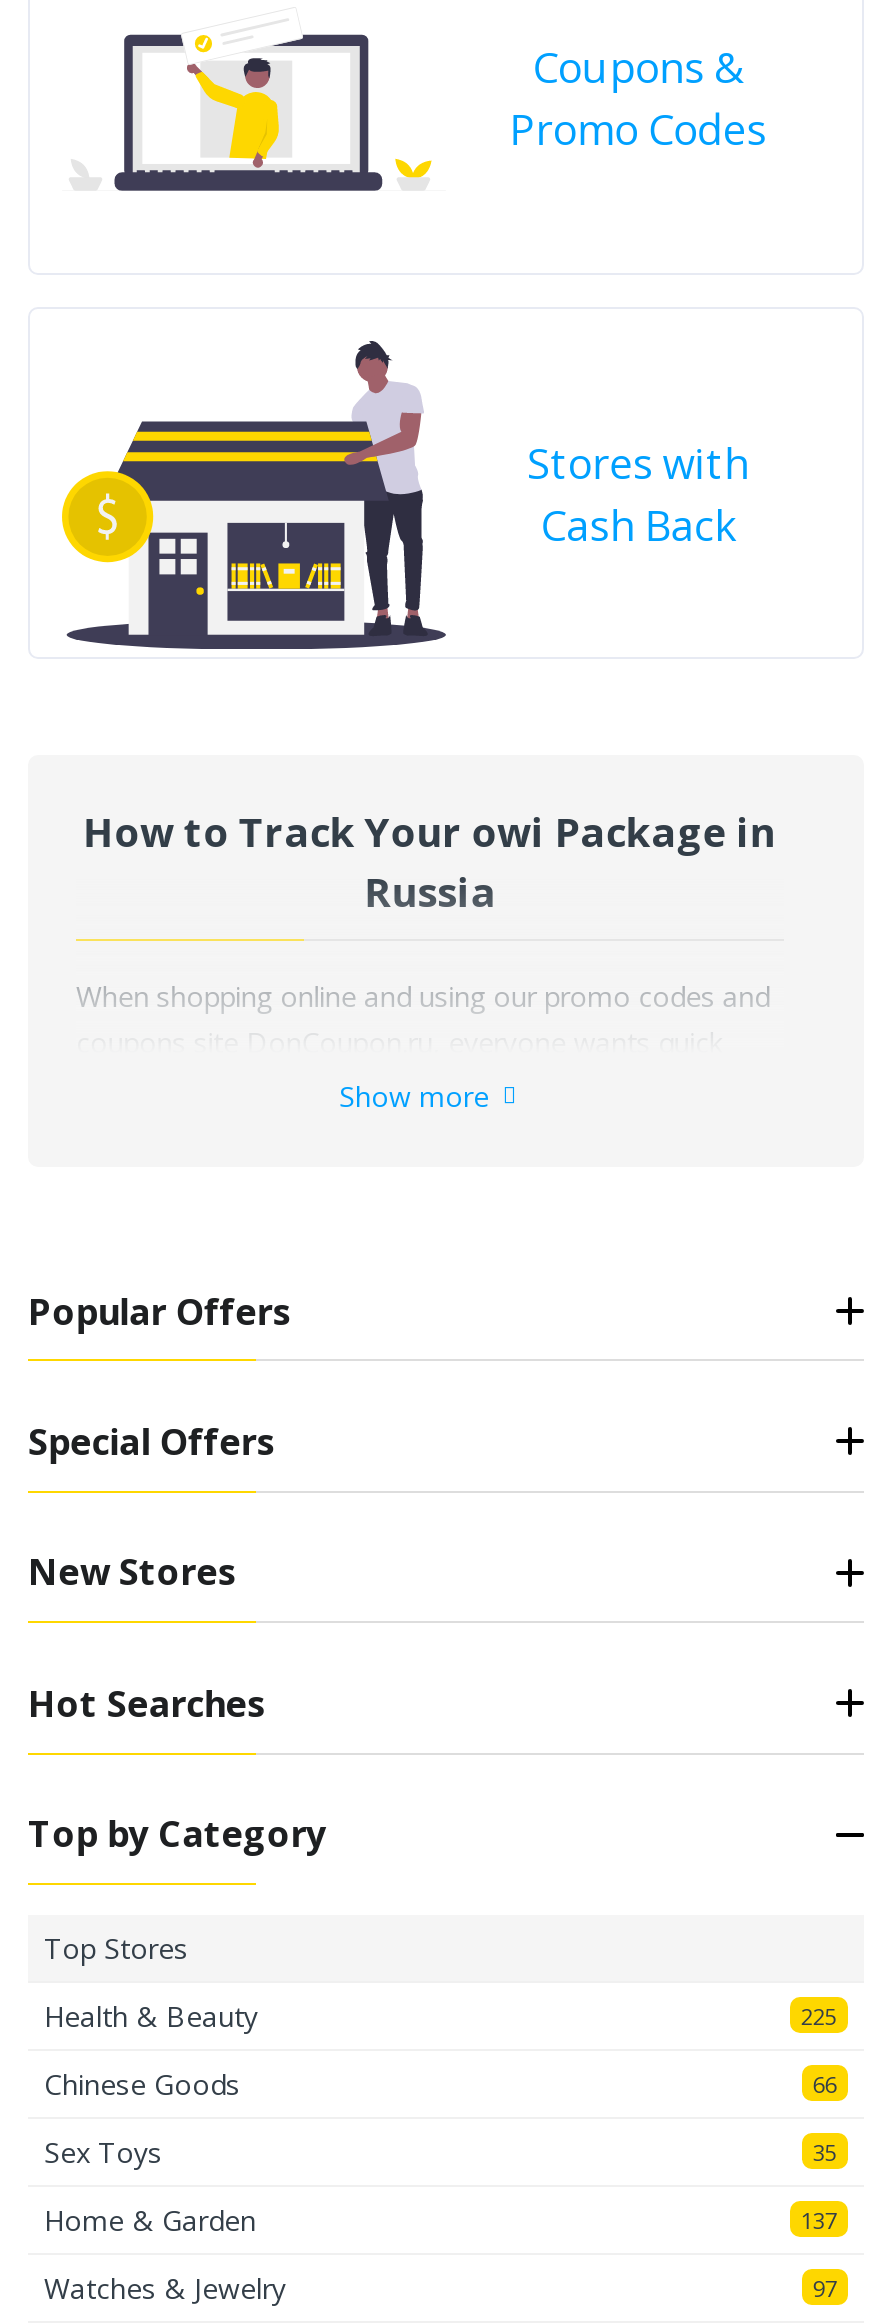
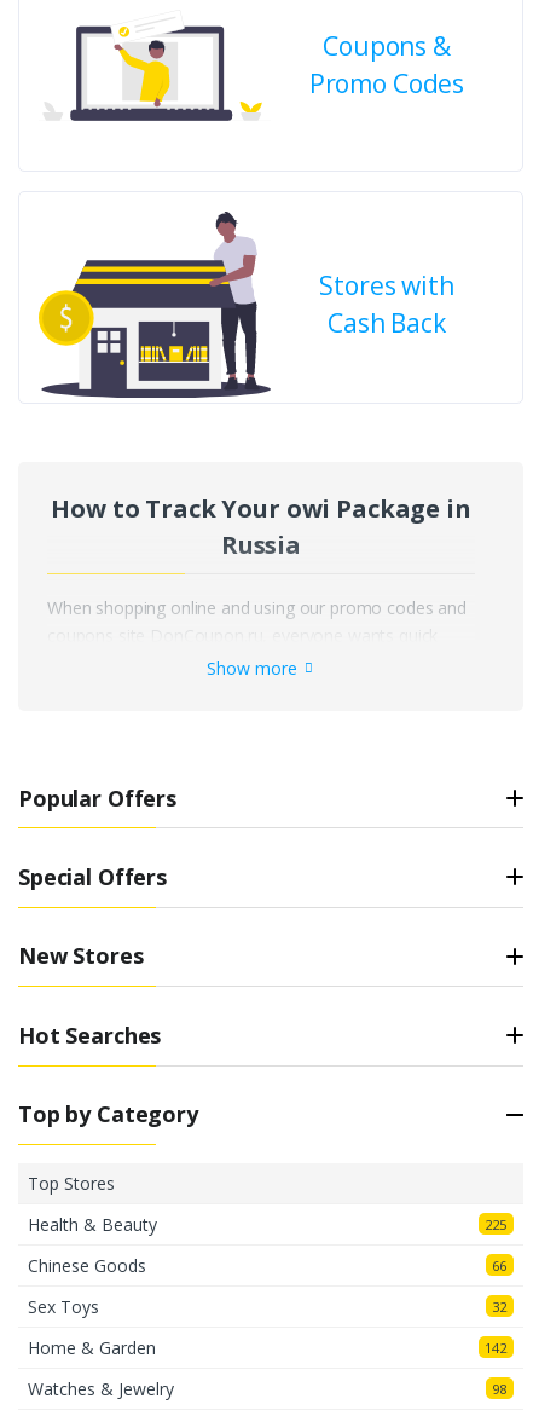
- 35
+ 32

- 137
+ 142

- 97
+ 98
